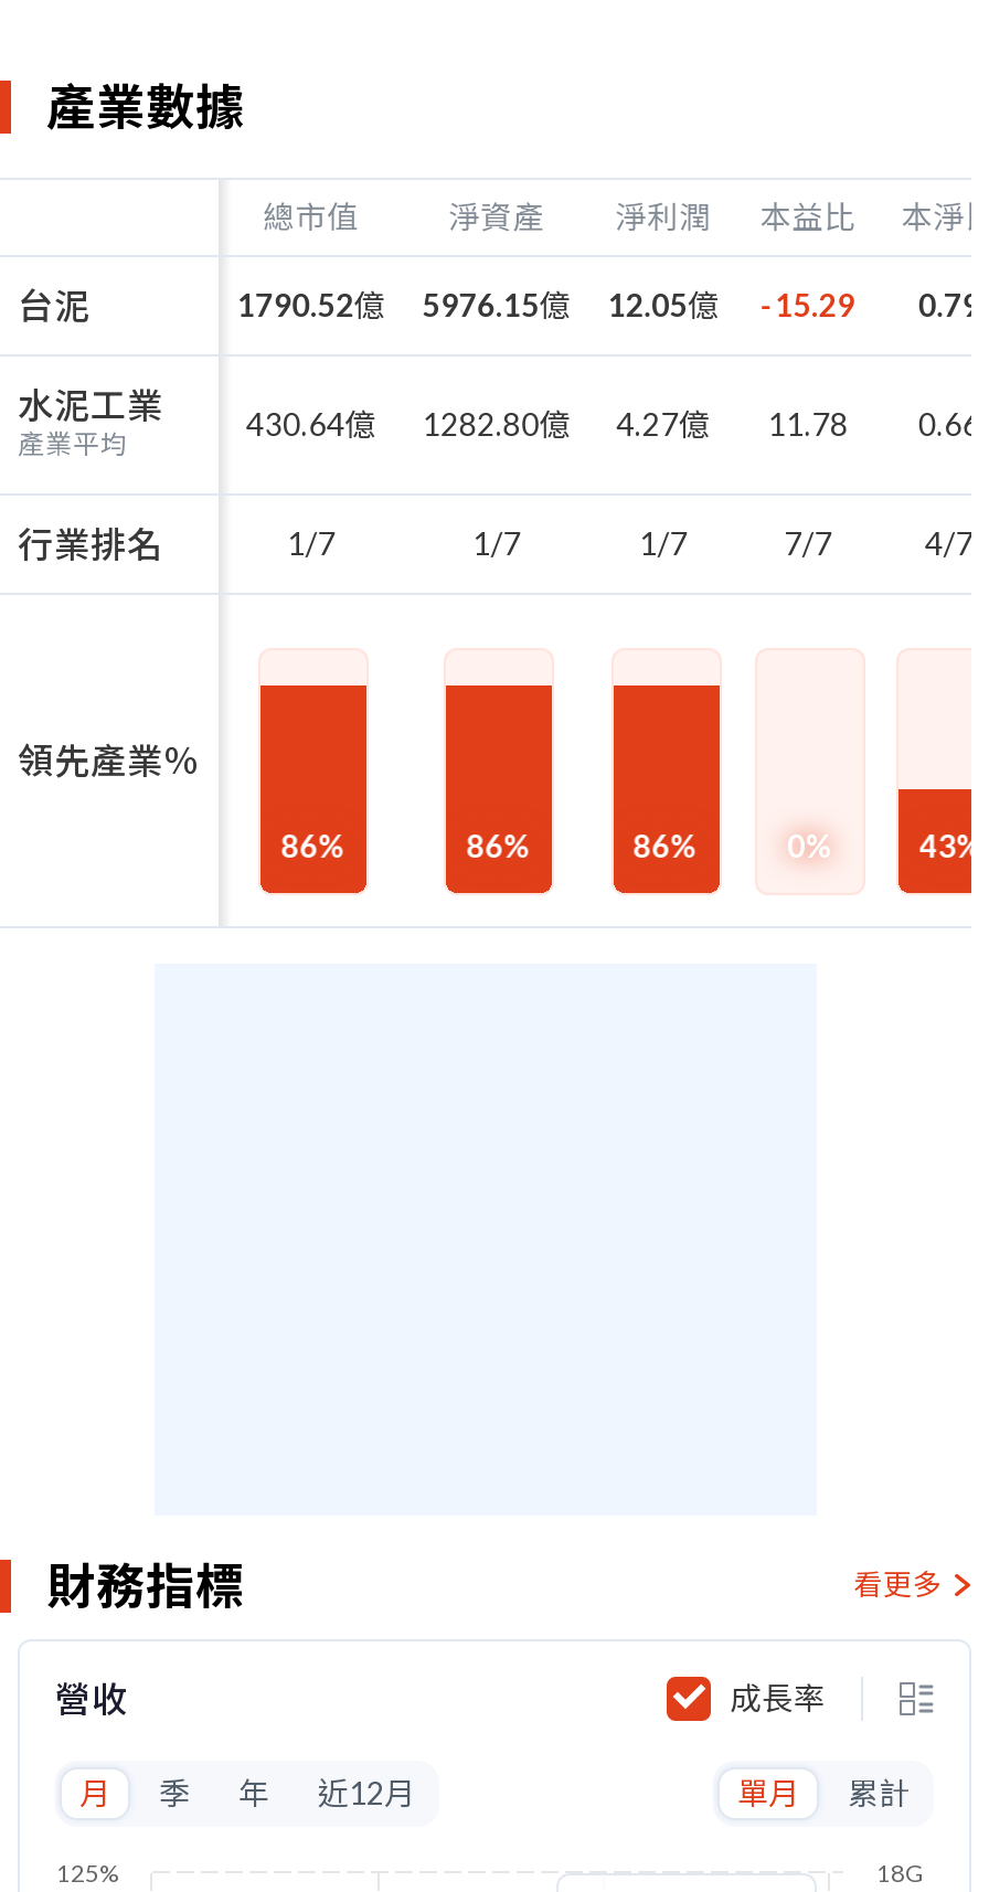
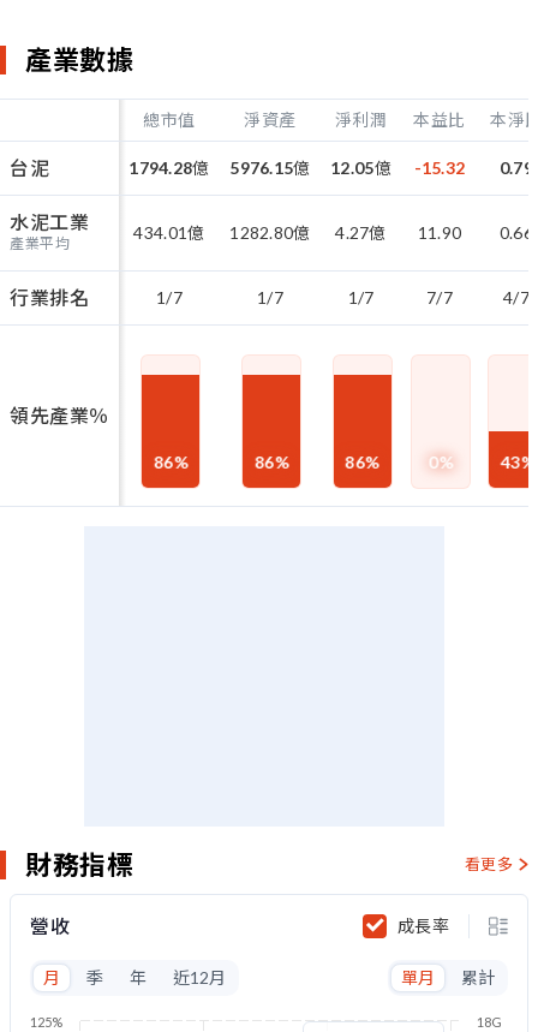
- 1790.52億
+ 1794.28億

- -15.29
+ -15.32

- 430.64億
+ 434.01億

- 11.78
+ 11.90
